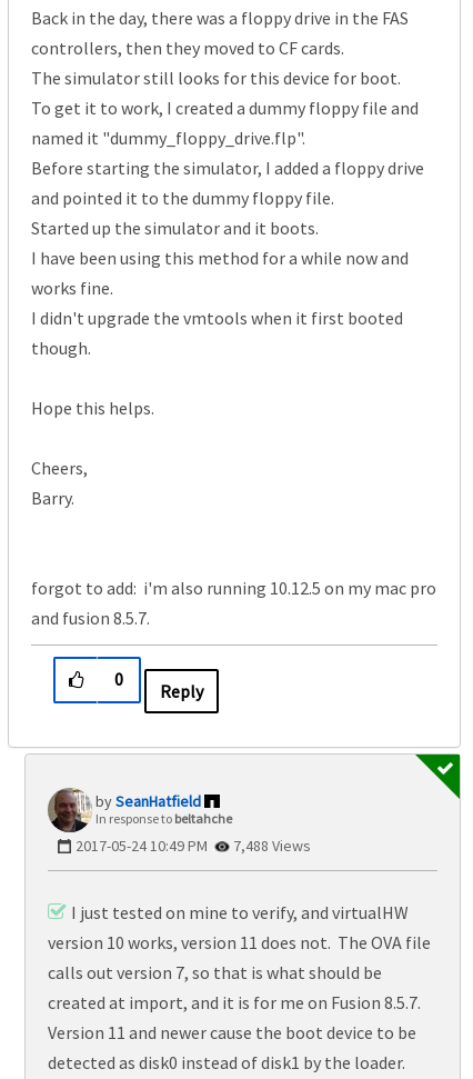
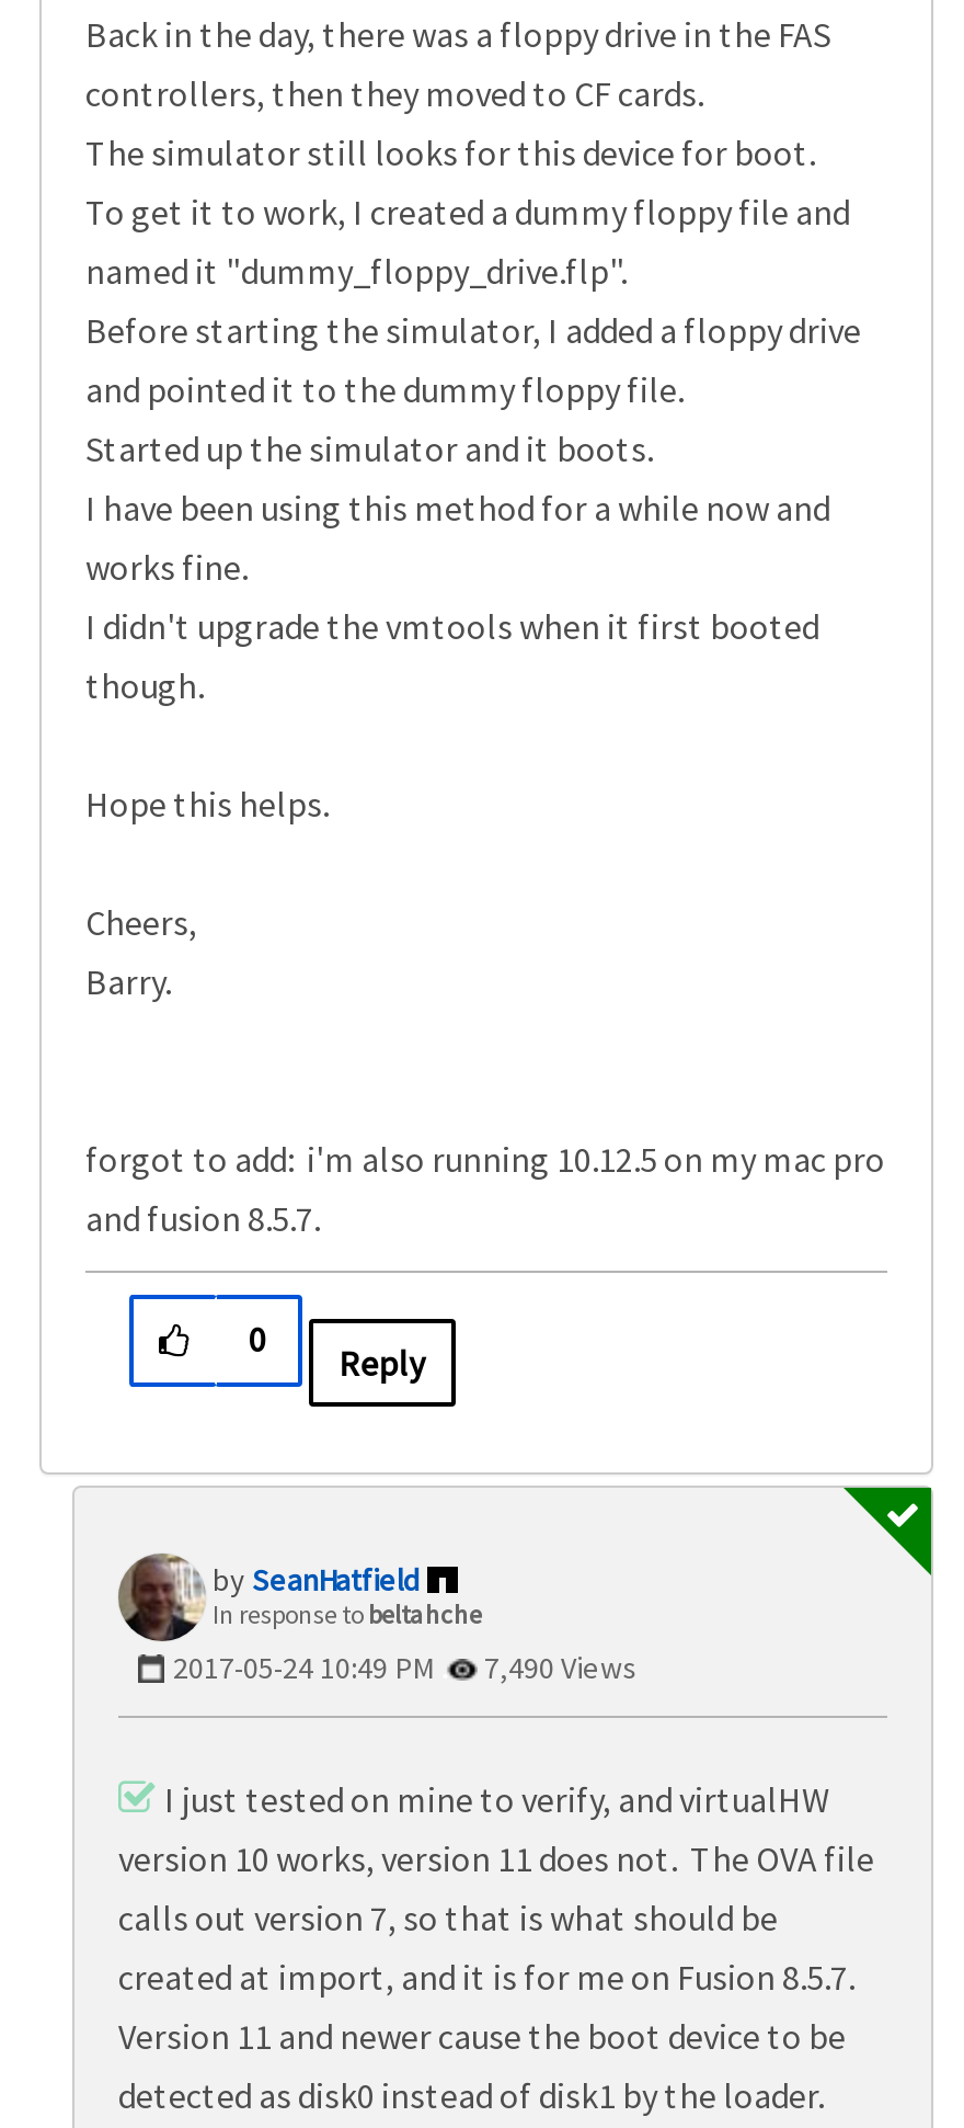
- 2017-05-24 10:49 PM 7,488 Views
+ 2017-05-24 10:49 PM 7,490 Views
